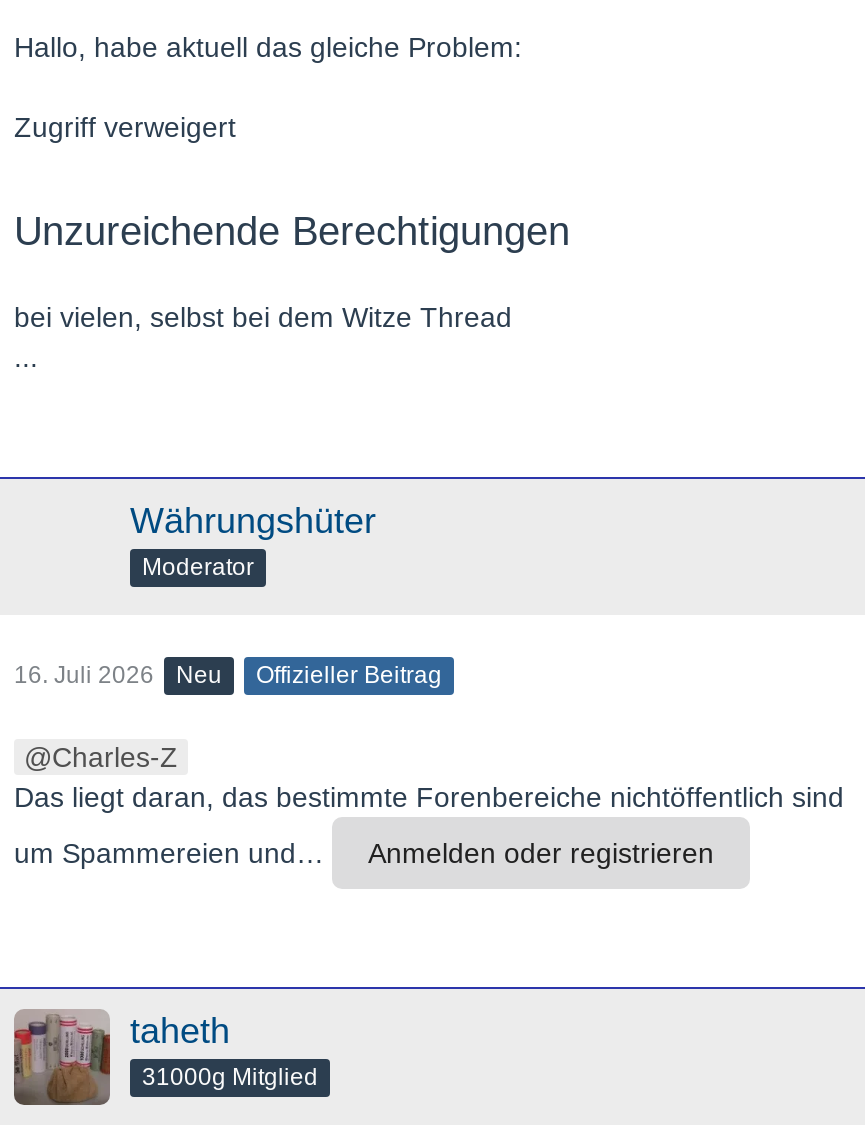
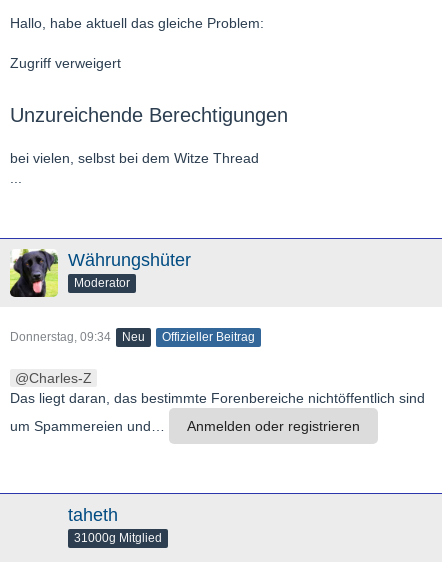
+ [image]

- 16. Juli 2026 Neu Offizieller Beitrag
+ Donnerstag, 09:34 Neu Offizieller Beitrag

- [image]
